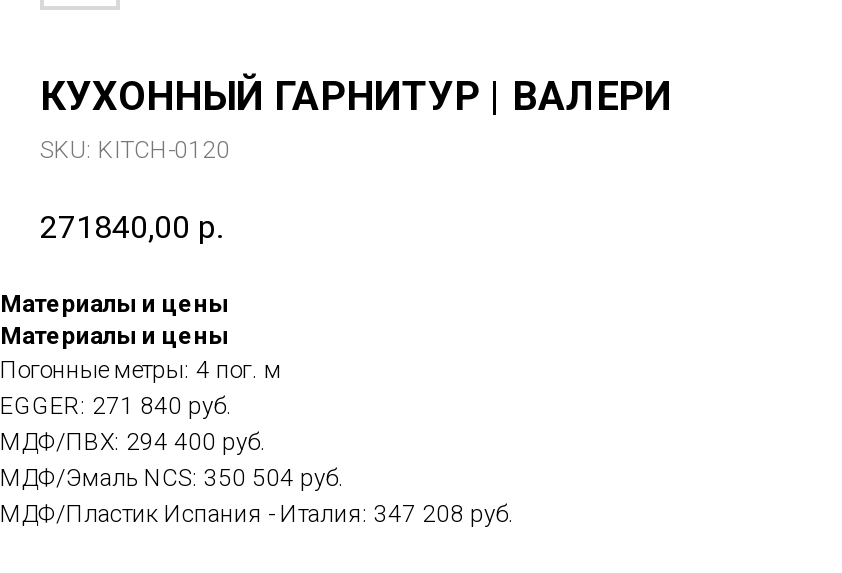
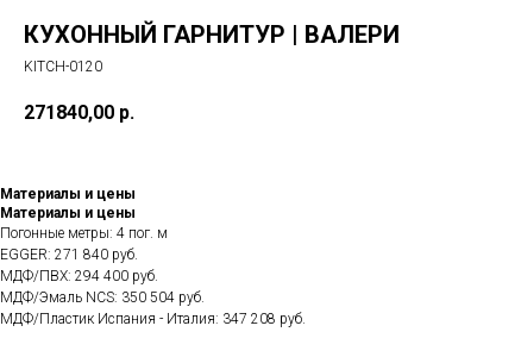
- SKU: KITCH-0120
+ KITCH-0120
